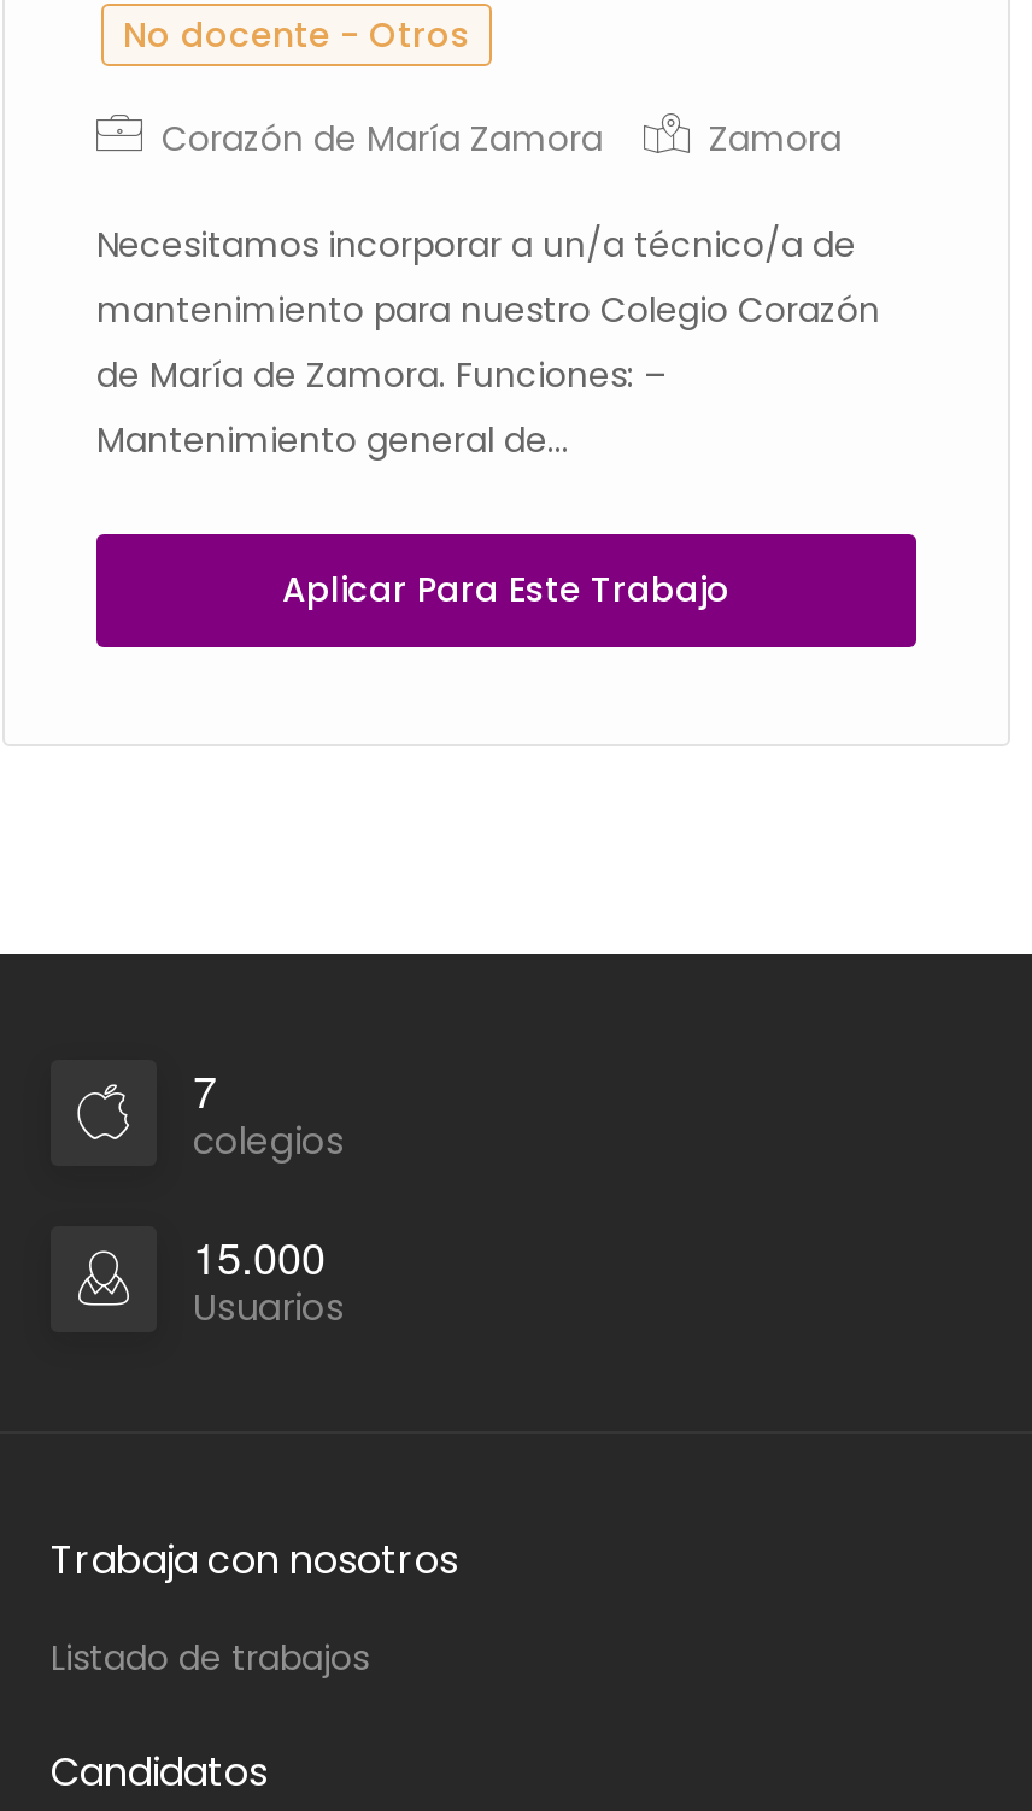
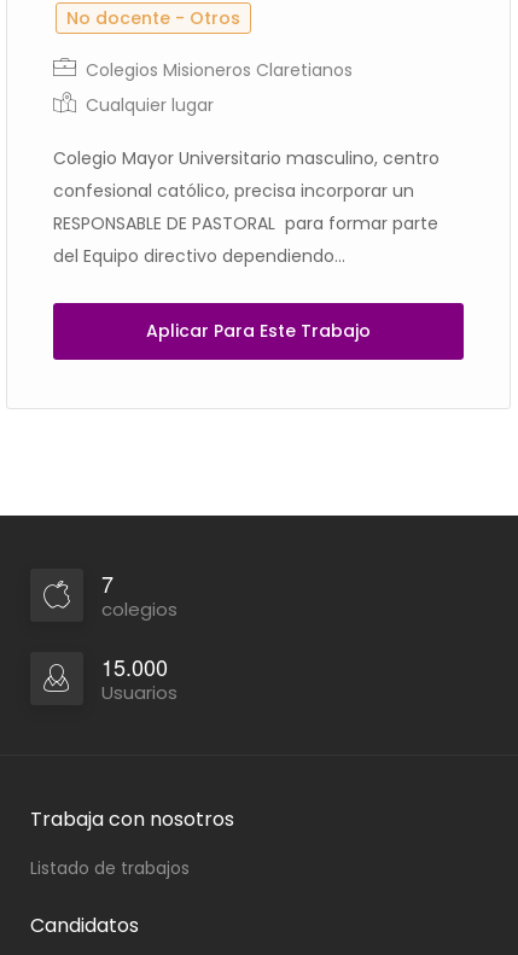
- Corazón de María Zamora
- Zamora
+ Colegios Misioneros Claretianos
+ Cualquier lugar

- Necesitamos incorporar a un/a técnico/a de
- mantenimiento para nuestro Colegio Corazón
- de María de Zamora. Funciones: –
- Mantenimiento general de...
+ Colegio Mayor Universitario masculino, centro
+ confesional católico, precisa incorporar un
+ RESPONSABLE DE PASTORAL para formar parte
+ del Equipo directivo dependiendo...
